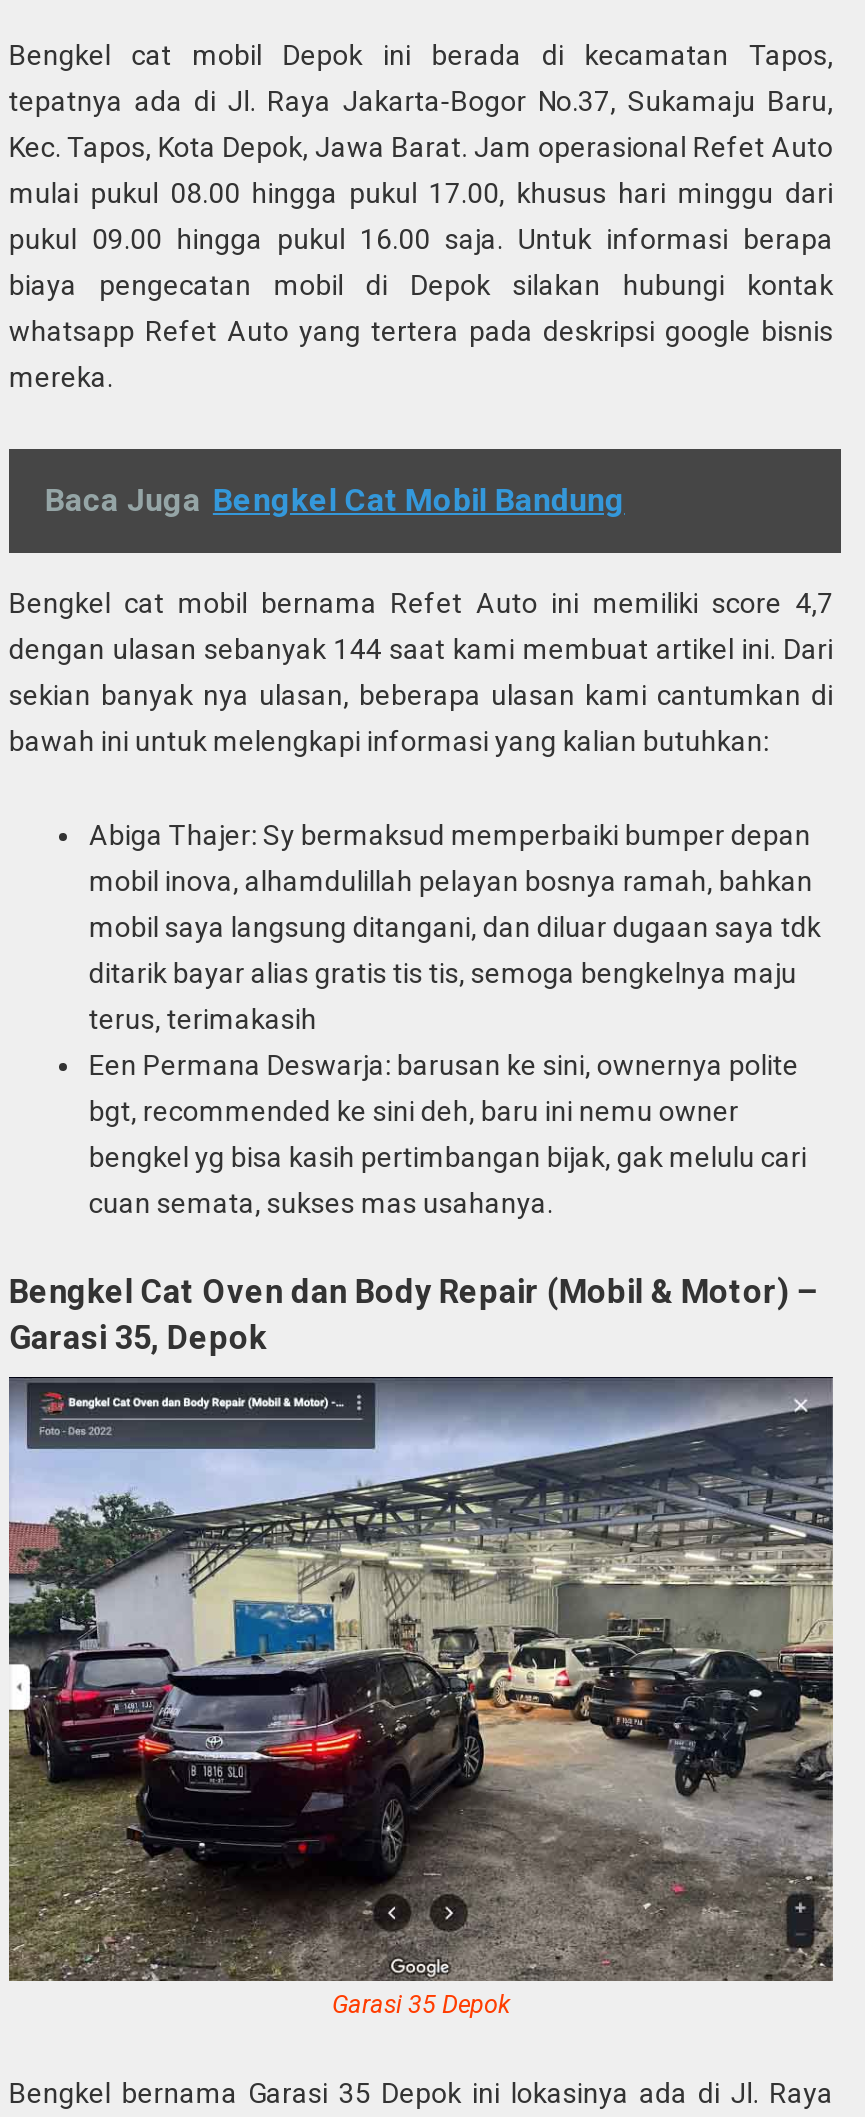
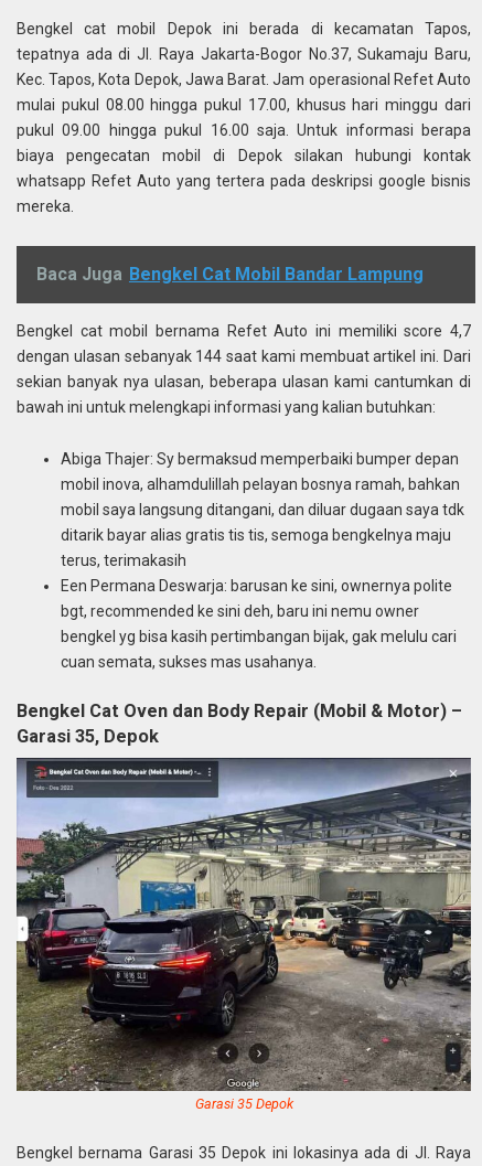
- Baca Juga Bengkel Cat Mobil Bandung
+ Baca Juga Bengkel Cat Mobil Bandar Lampung
